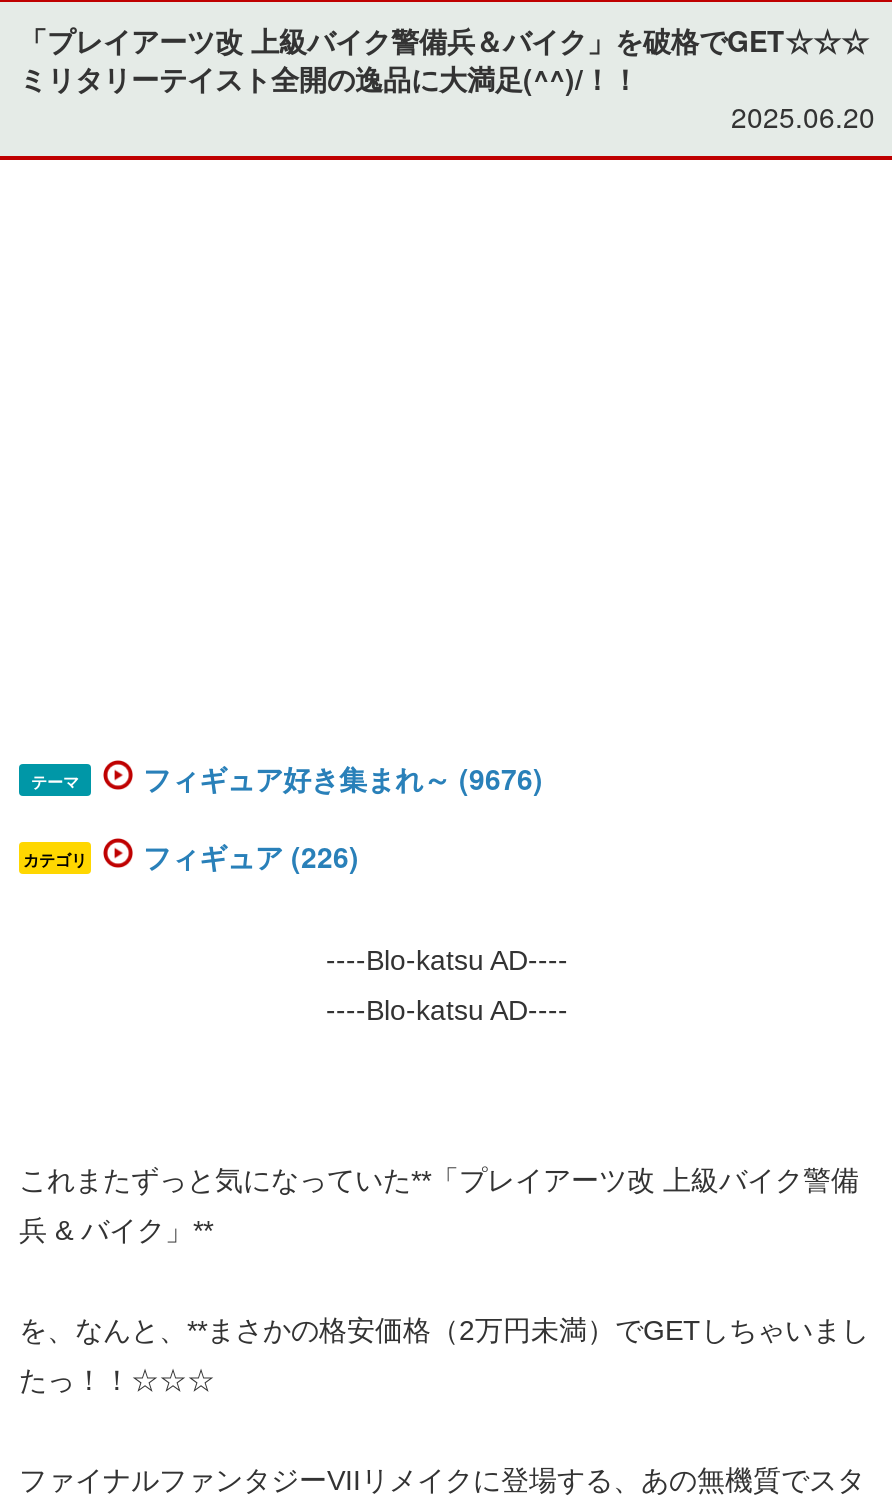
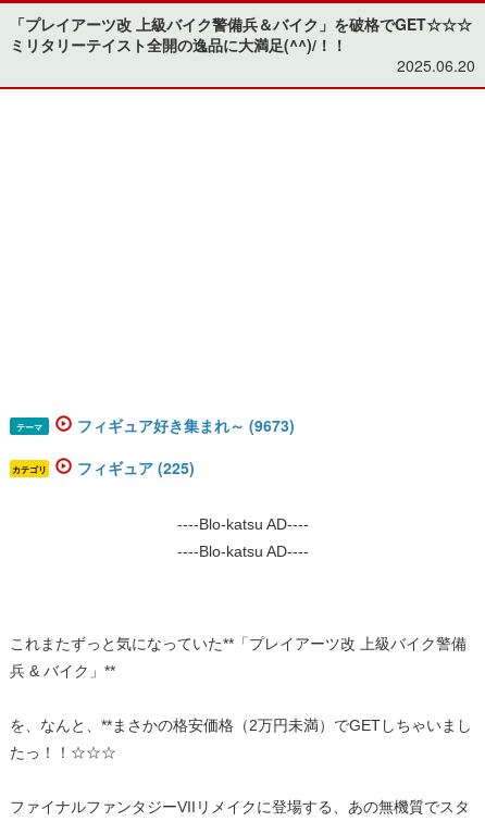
- フィギュア好き集まれ～ (9676)
+ フィギュア好き集まれ～ (9673)

- フィギュア (226)
+ フィギュア (225)
